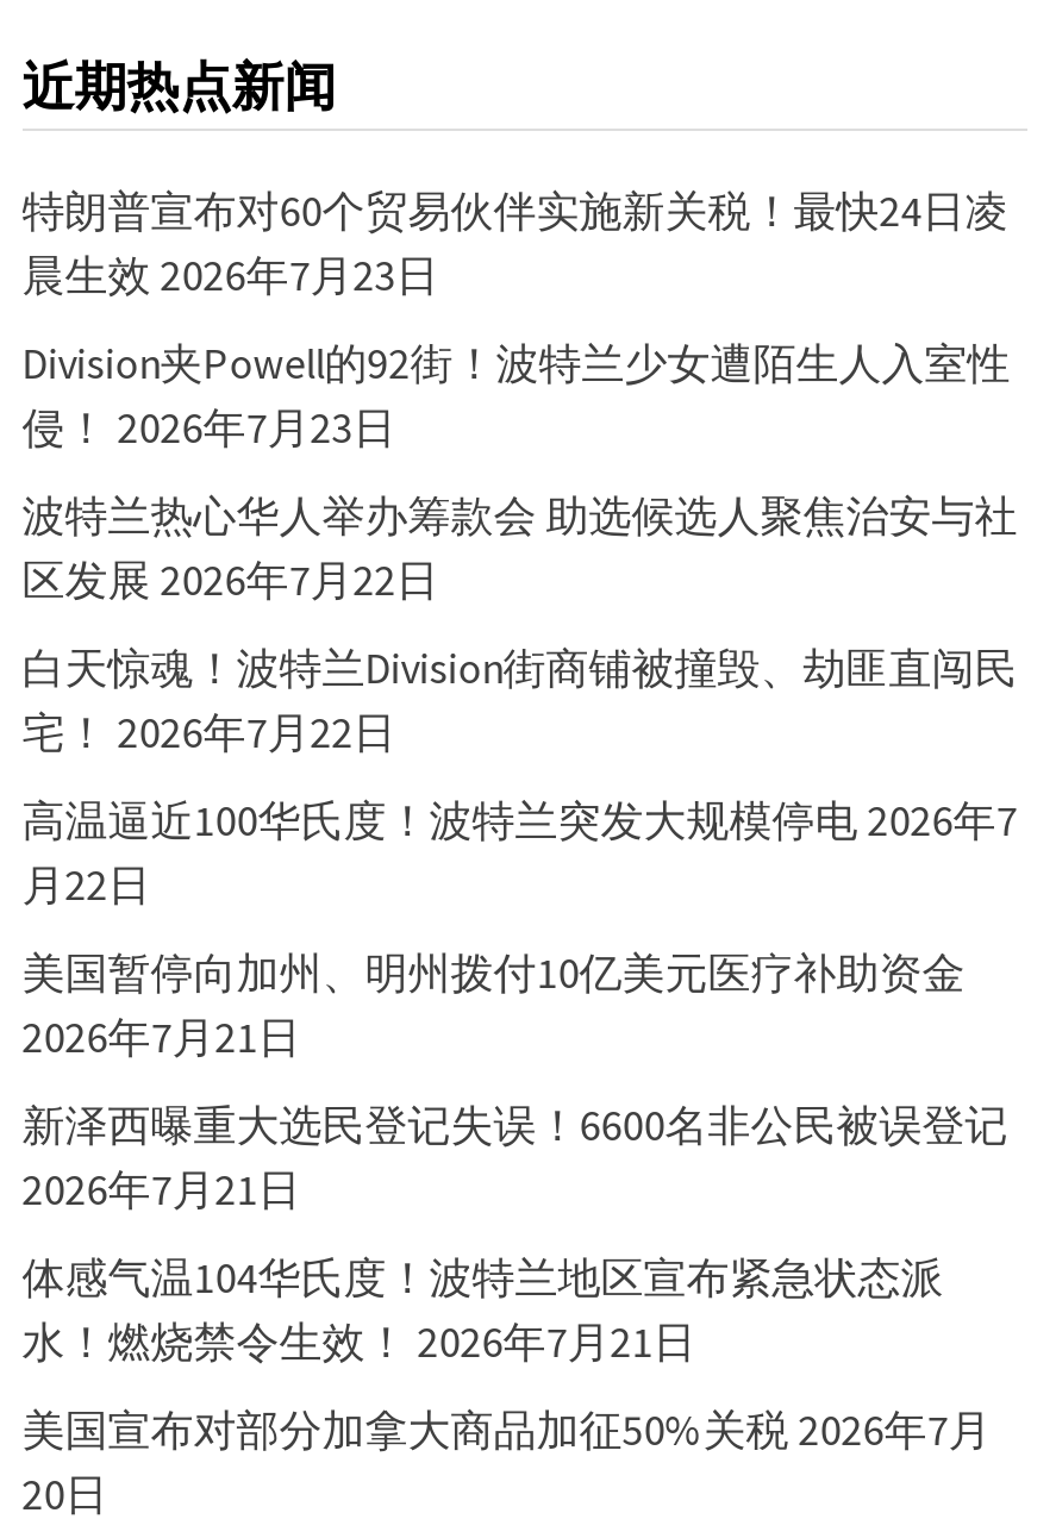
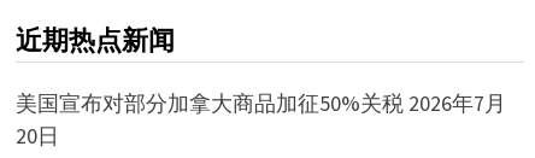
- 特朗普宣布对60个贸易伙伴实施新关税！最快24日凌
- 晨生效 2026年7月23日
- Division夹Powell的92街！波特兰少女遭陌生人入室性
- 侵！ 2026年7月23日
- 波特兰热心华人举办筹款会 助选候选人聚焦治安与社
- 区发展 2026年7月22日
- 白天惊魂！波特兰Division街商铺被撞毁、劫匪直闯民
- 宅！ 2026年7月22日
- 高温逼近100华氏度！波特兰突发大规模停电 2026年7
- 月22日
- 美国暂停向加州、明州拨付10亿美元医疗补助资金
- 2026年7月21日
- 新泽西曝重大选民登记失误！6600名非公民被误登记
- 2026年7月21日
- 体感气温104华氏度！波特兰地区宣布紧急状态派
- 水！燃烧禁令生效！ 2026年7月21日
